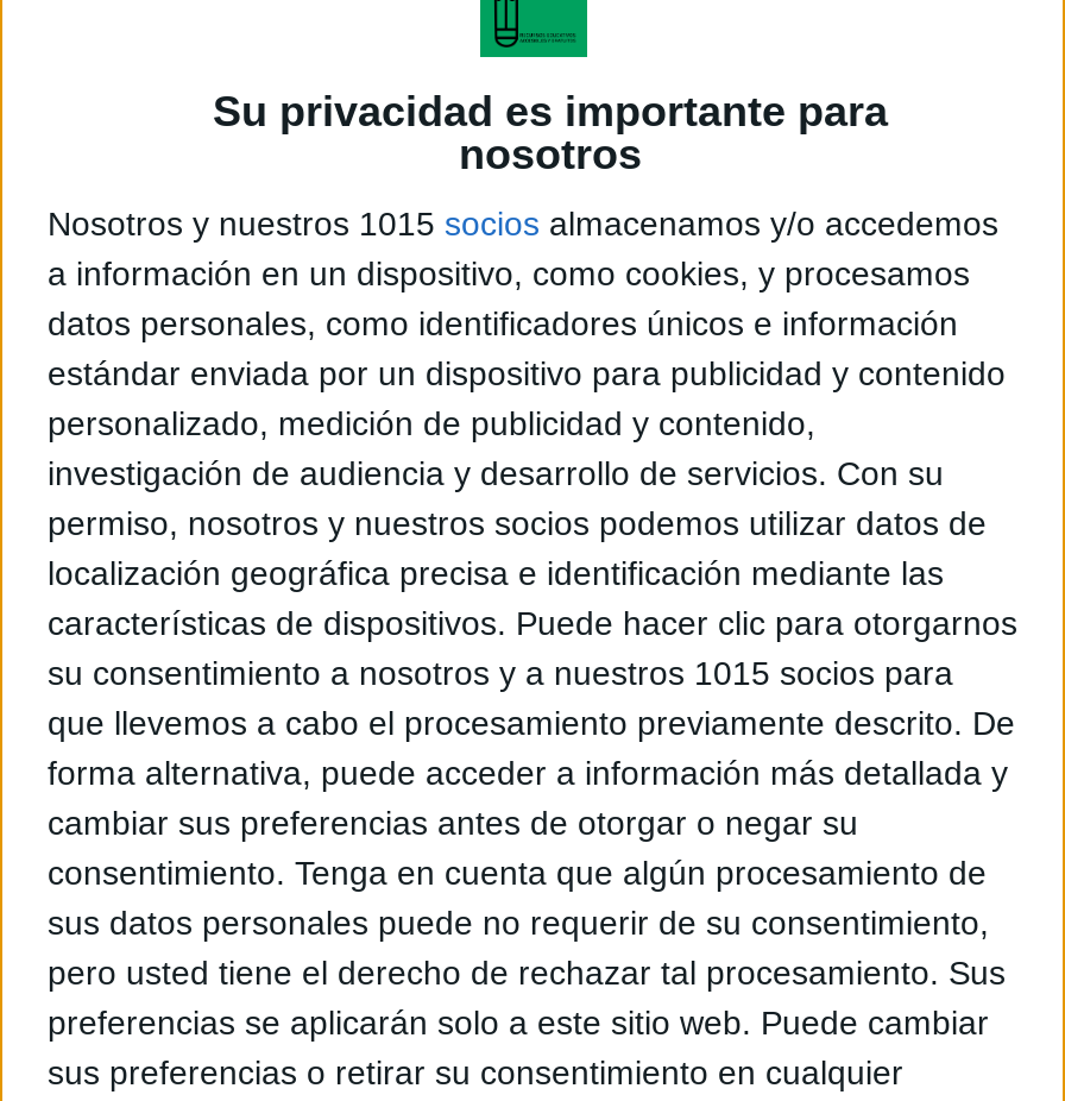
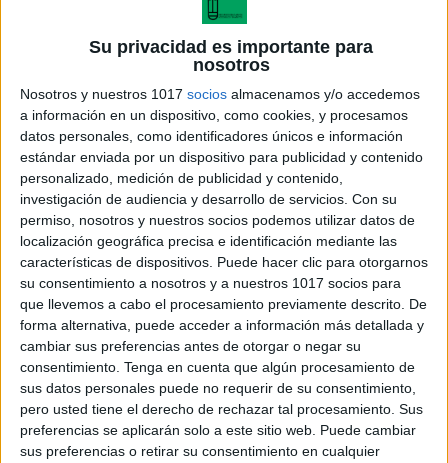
- Nosotros y nuestros 1015 socios almacenamos y/o accedemos
+ Nosotros y nuestros 1017 socios almacenamos y/o accedemos

- su consentimiento a nosotros y a nuestros 1015 socios para
+ su consentimiento a nosotros y a nuestros 1017 socios para
